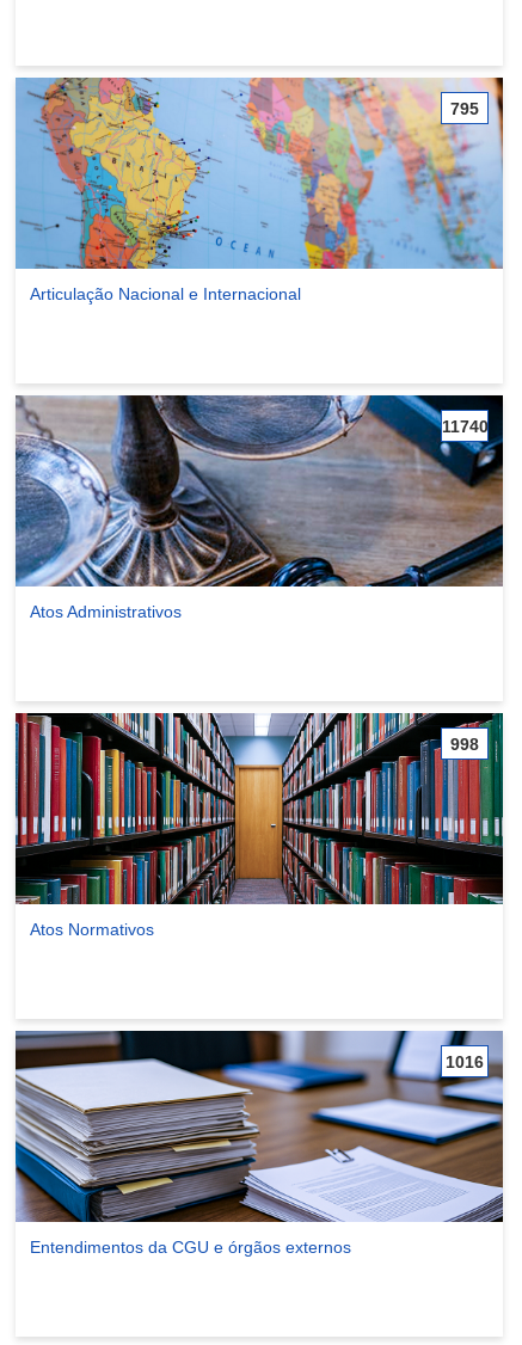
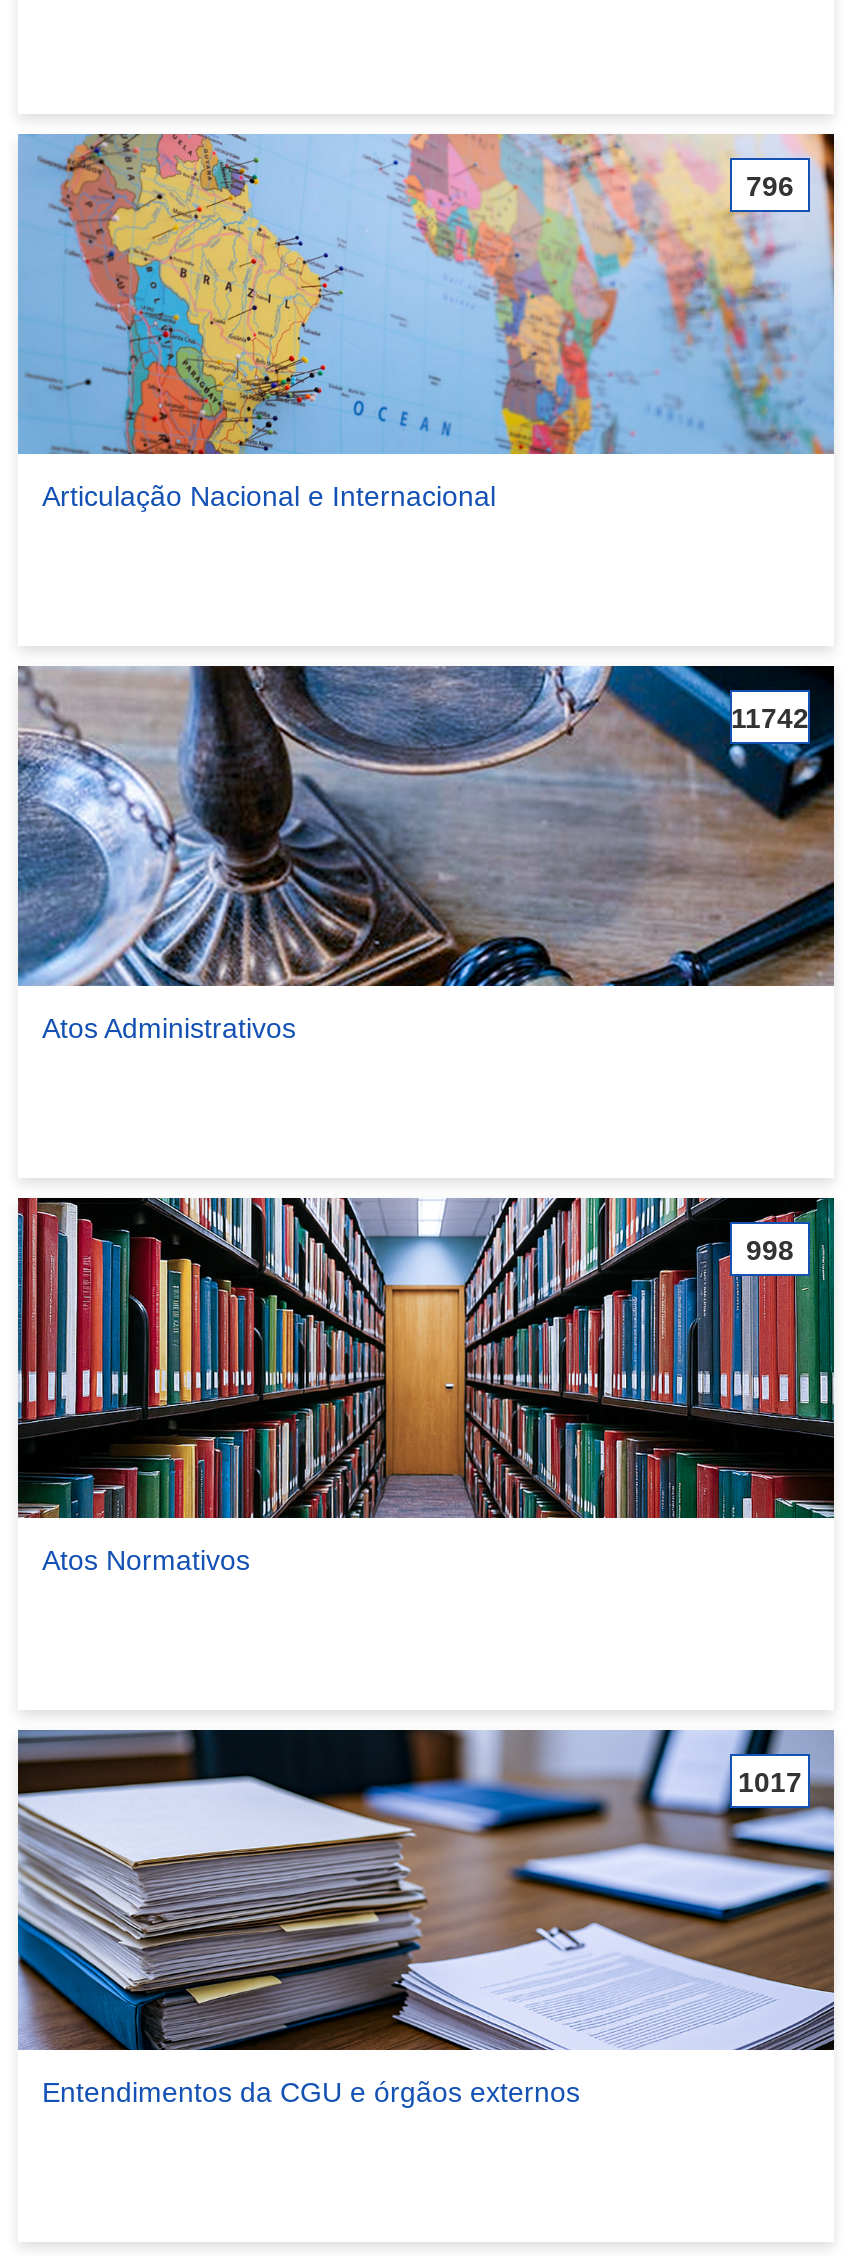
- 795
+ 796

- 11740
+ 11742

- 1016
+ 1017
